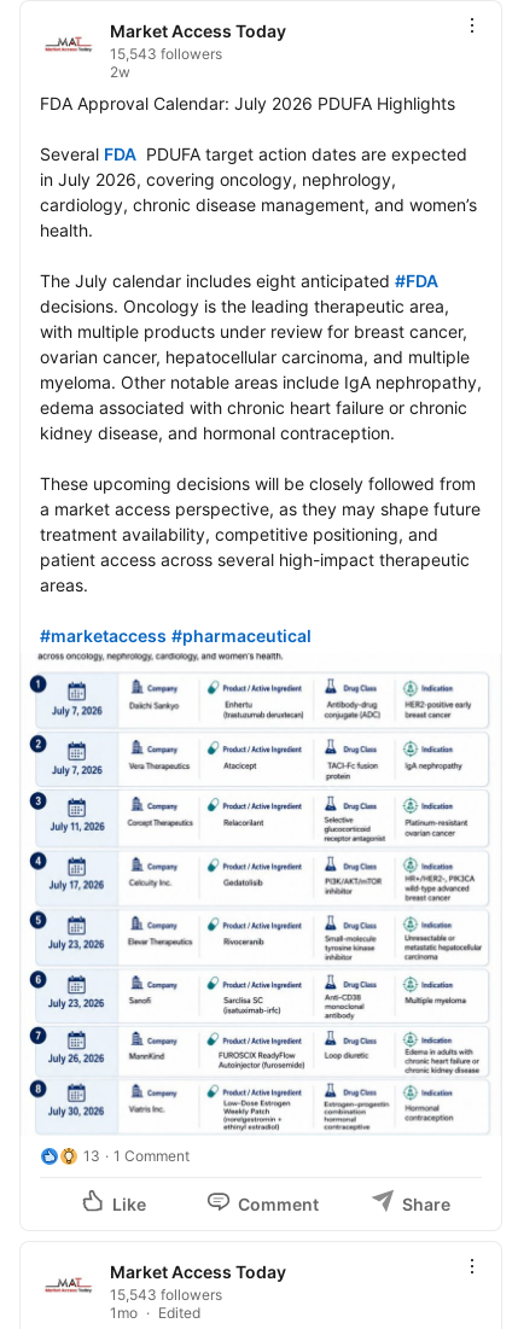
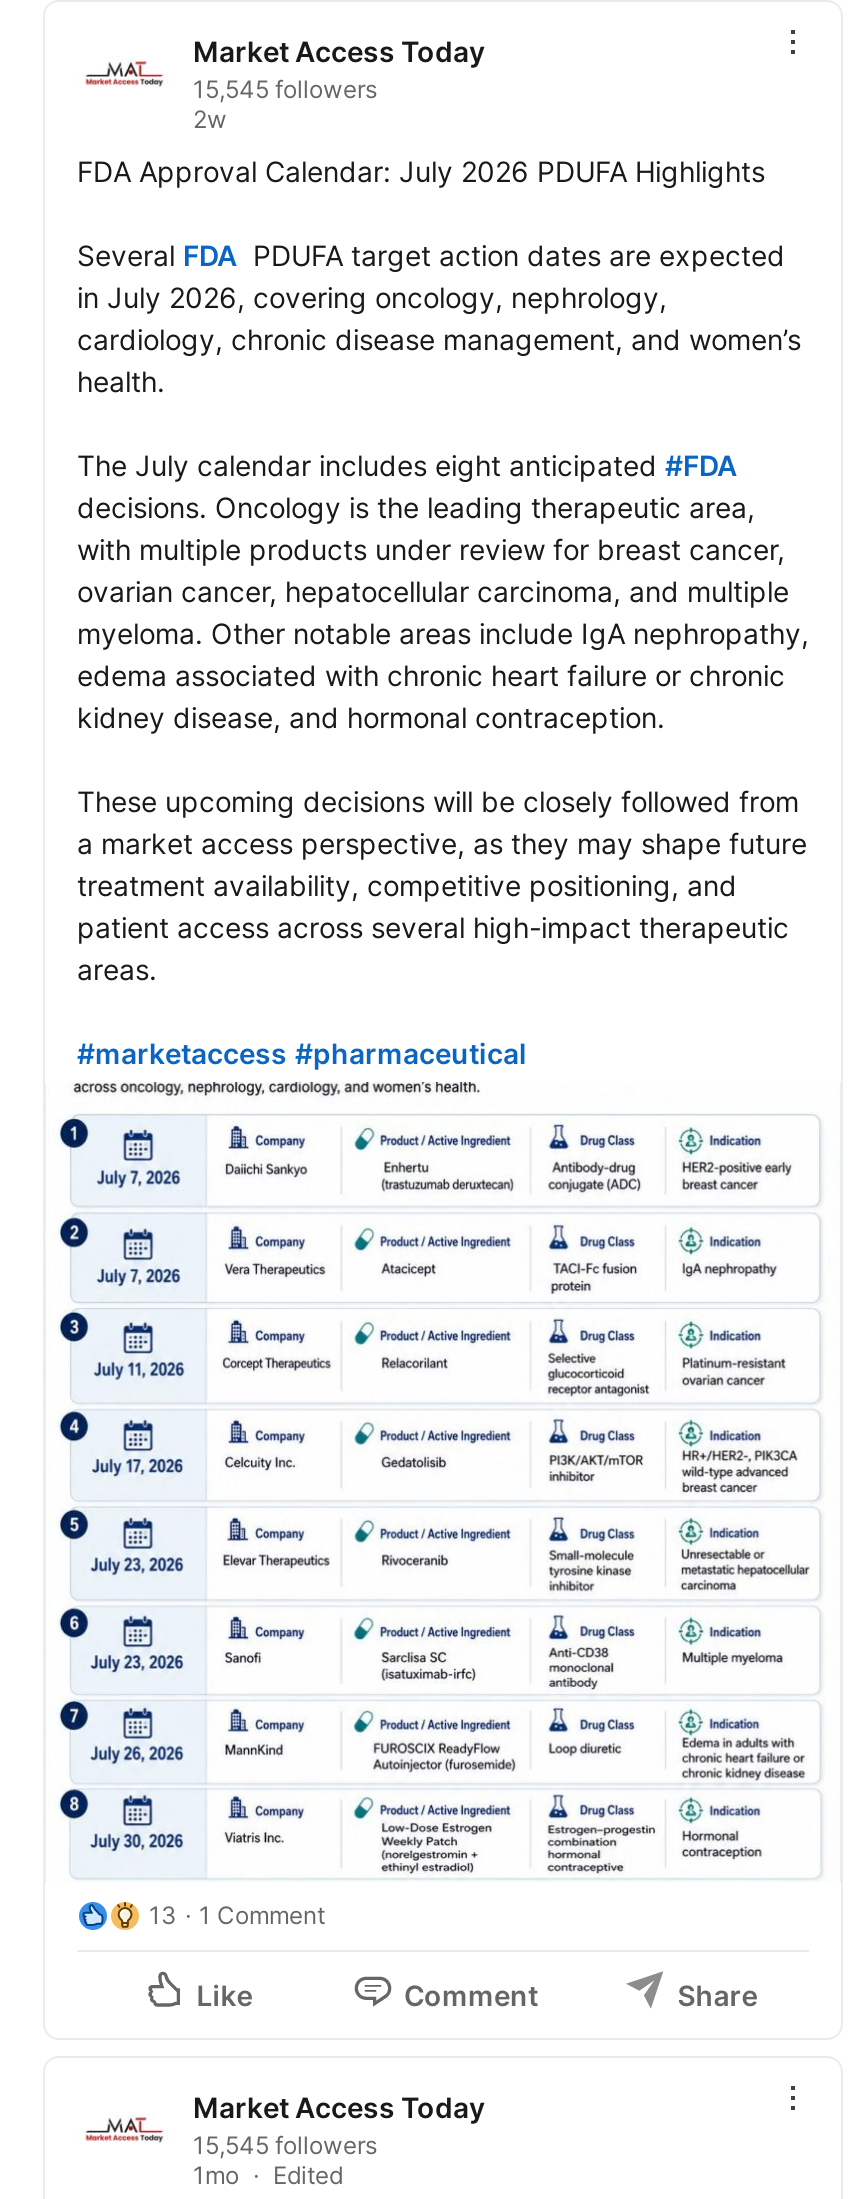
- 15,543 followers
+ 15,545 followers

- 15,543 followers
+ 15,545 followers
